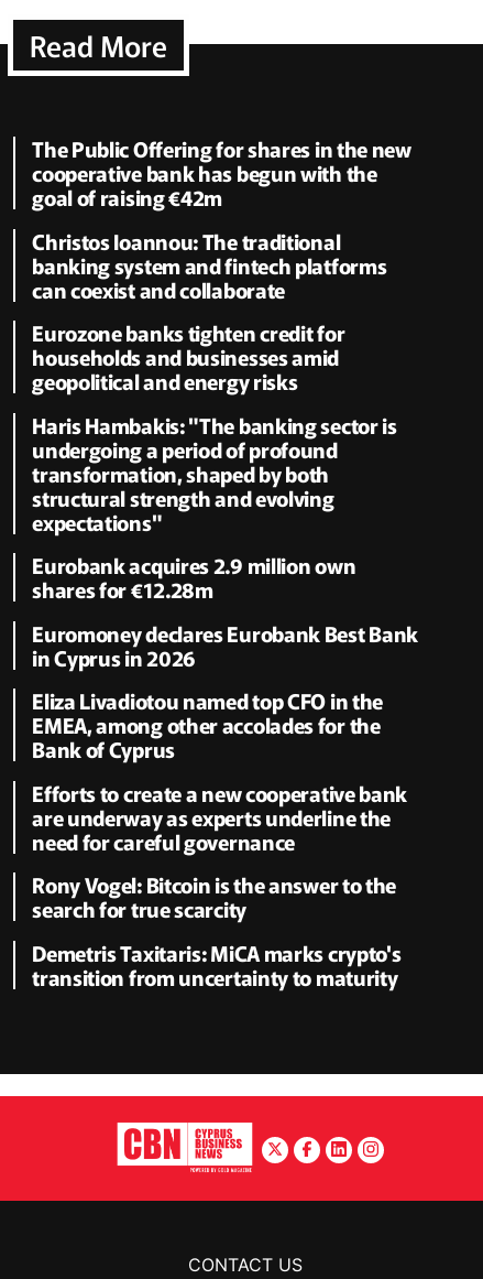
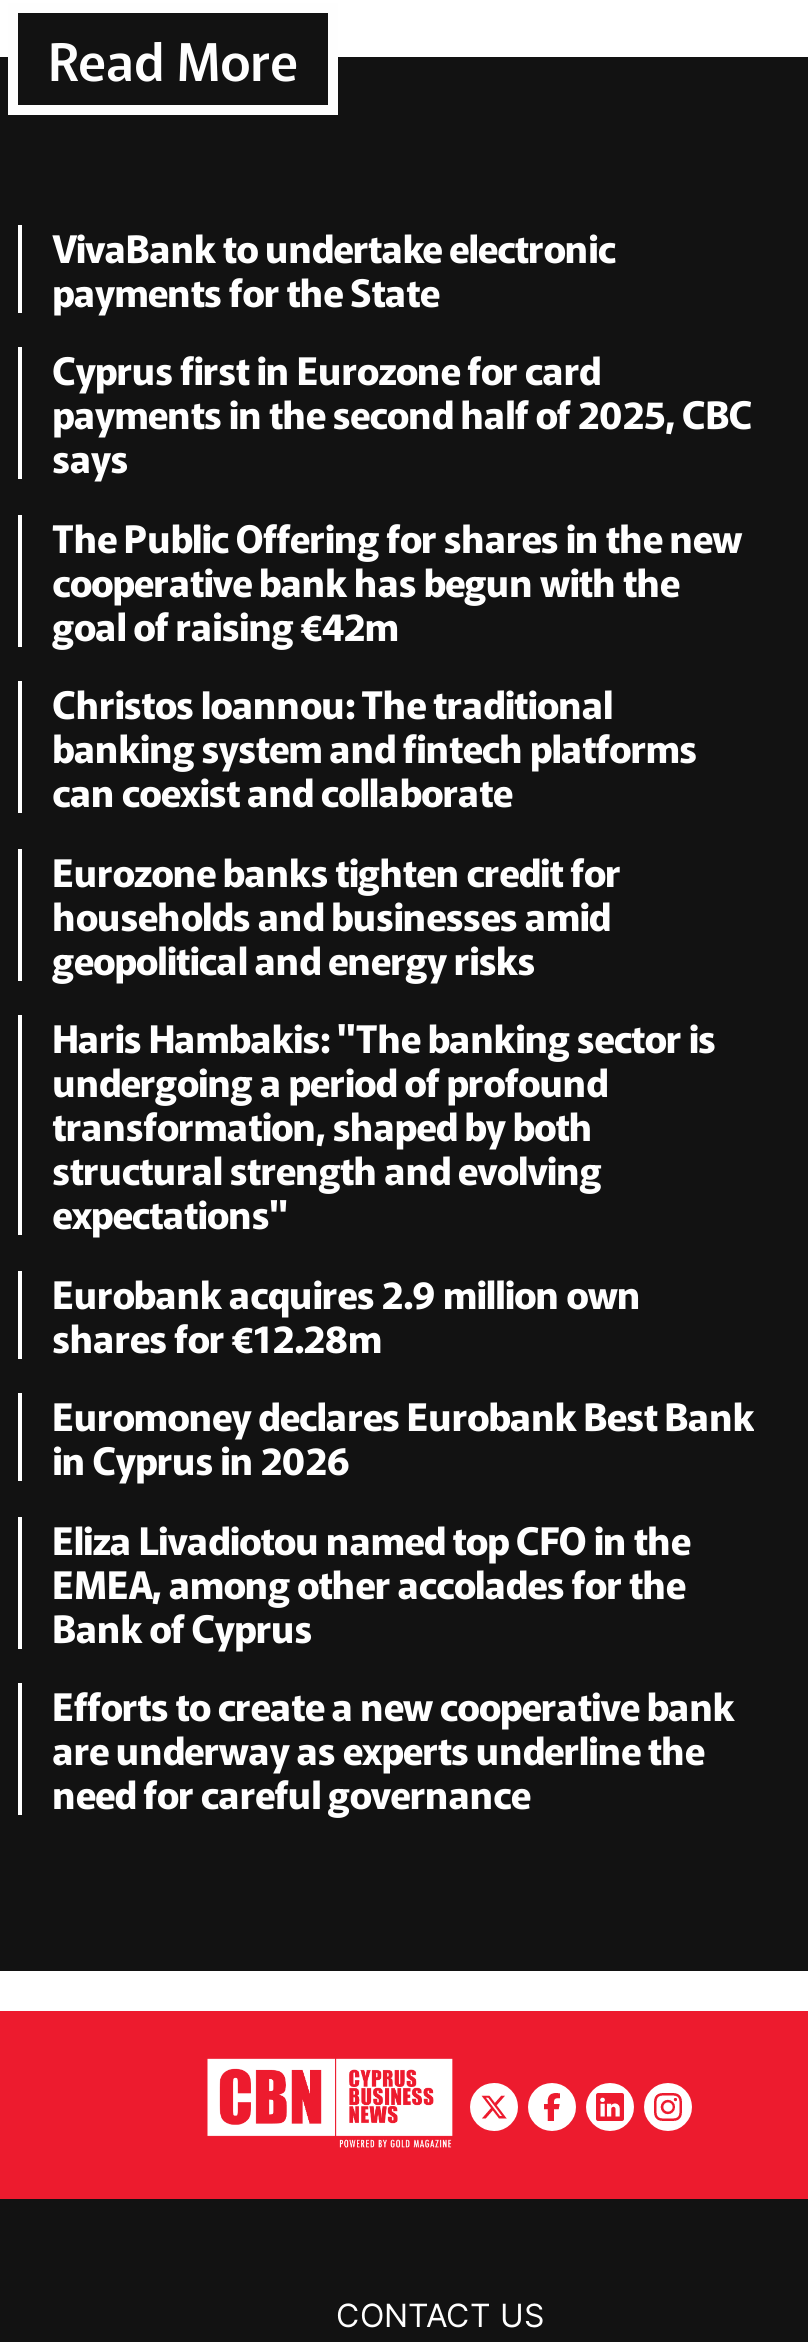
+ VivaBank to undertake electronic
+ payments for the State
+ Cyprus first in Eurozone for card
+ payments in the second half of 2025, CBC
+ says

moved down: The Public Offering for shares in the new | cooperative bank has begun with the | goal of raising €42m | ... | are underway as experts underline the | need for careful governance

- Rony Vogel: Bitcoin is the answer to the
- search for true scarcity
- Demetris Taxitaris: MiCA marks crypto's
- transition from uncertainty to maturity
